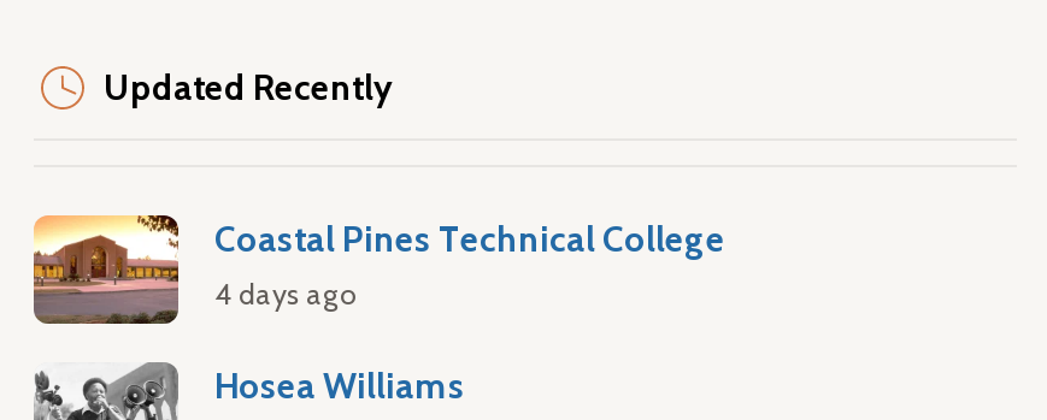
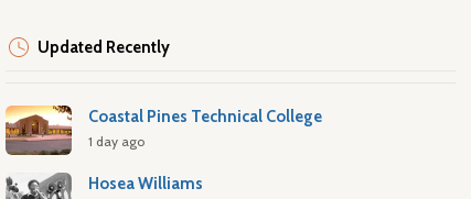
- 4 days ago
+ 1 day ago
